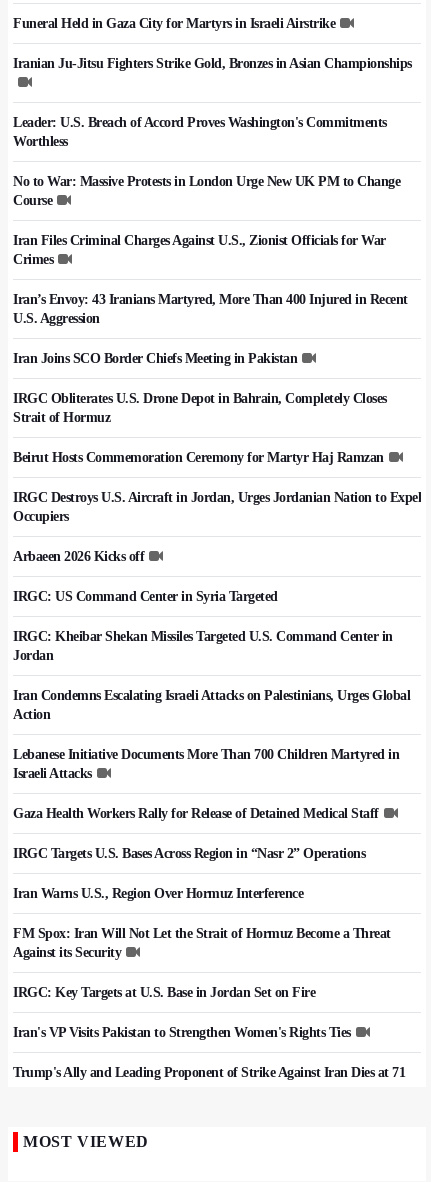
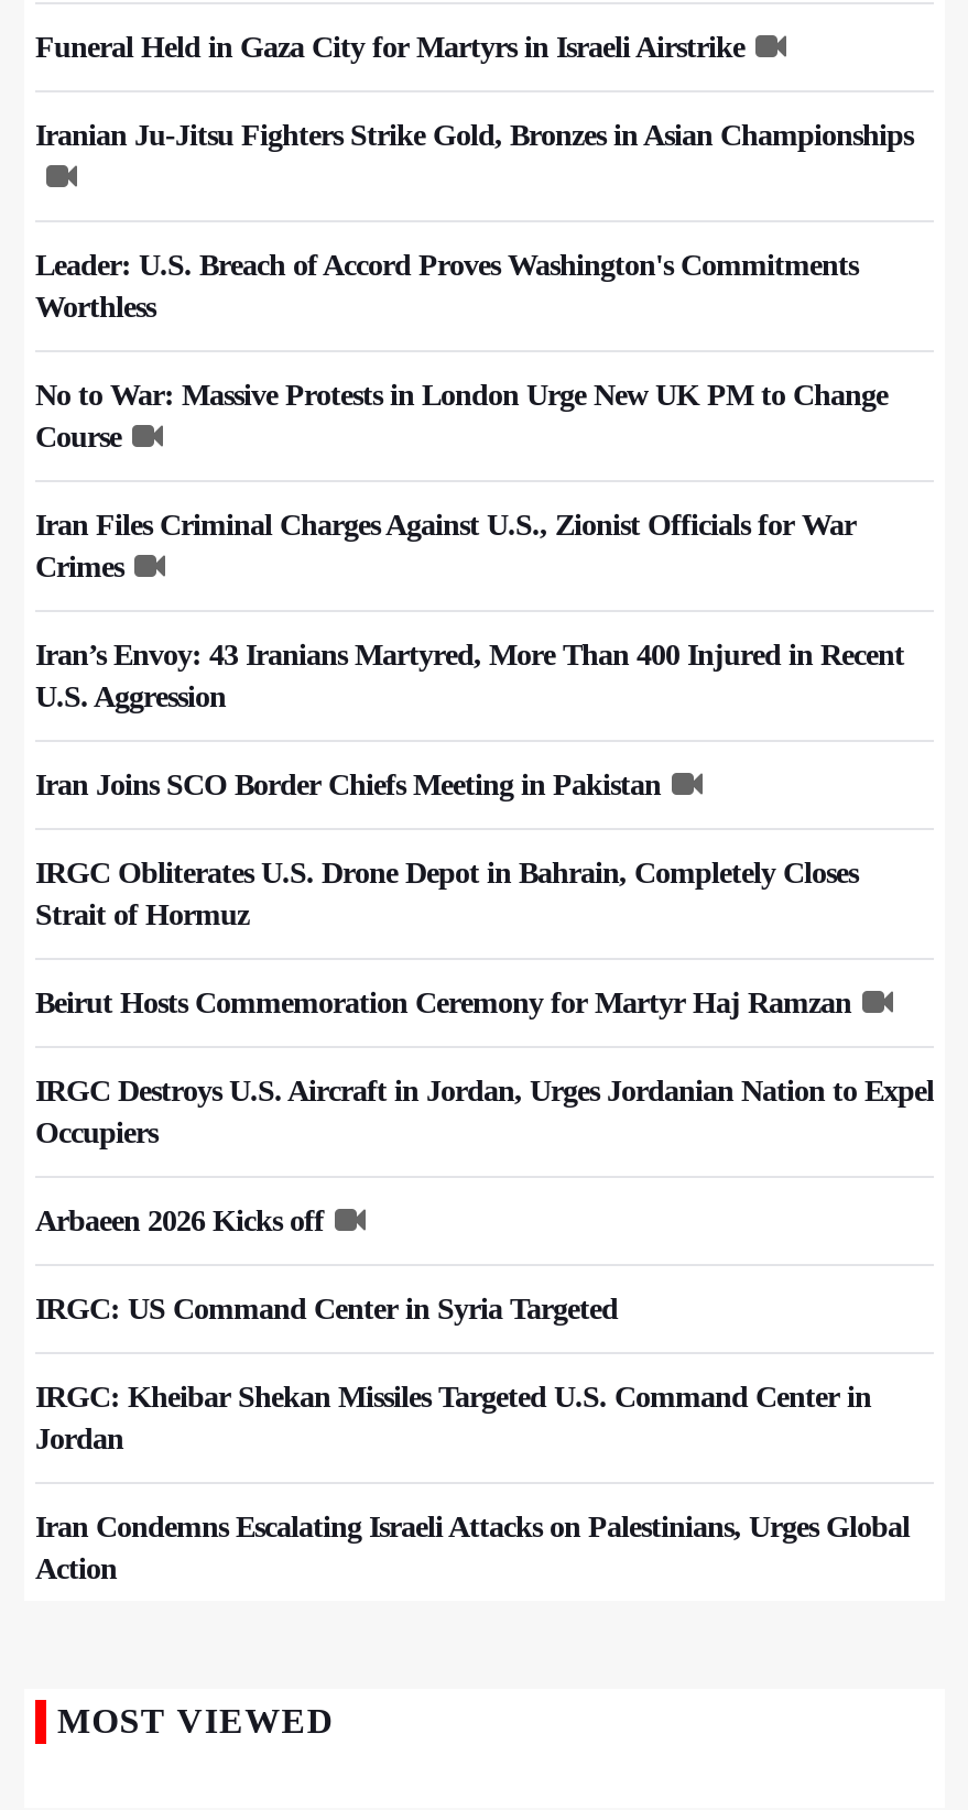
- Lebanese Initiative Documents More Than 700 Children Martyred in
- Israeli Attacks
- Gaza Health Workers Rally for Release of Detained Medical Staff
- IRGC Targets U.S. Bases Across Region in “Nasr 2” Operations
- Iran Warns U.S., Region Over Hormuz Interference
- FM Spox: Iran Will Not Let the Strait of Hormuz Become a Threat
- Against its Security
- IRGC: Key Targets at U.S. Base in Jordan Set on Fire
- Iran's VP Visits Pakistan to Strengthen Women's Rights Ties
- Trump's Ally and Leading Proponent of Strike Against Iran Dies at 71
